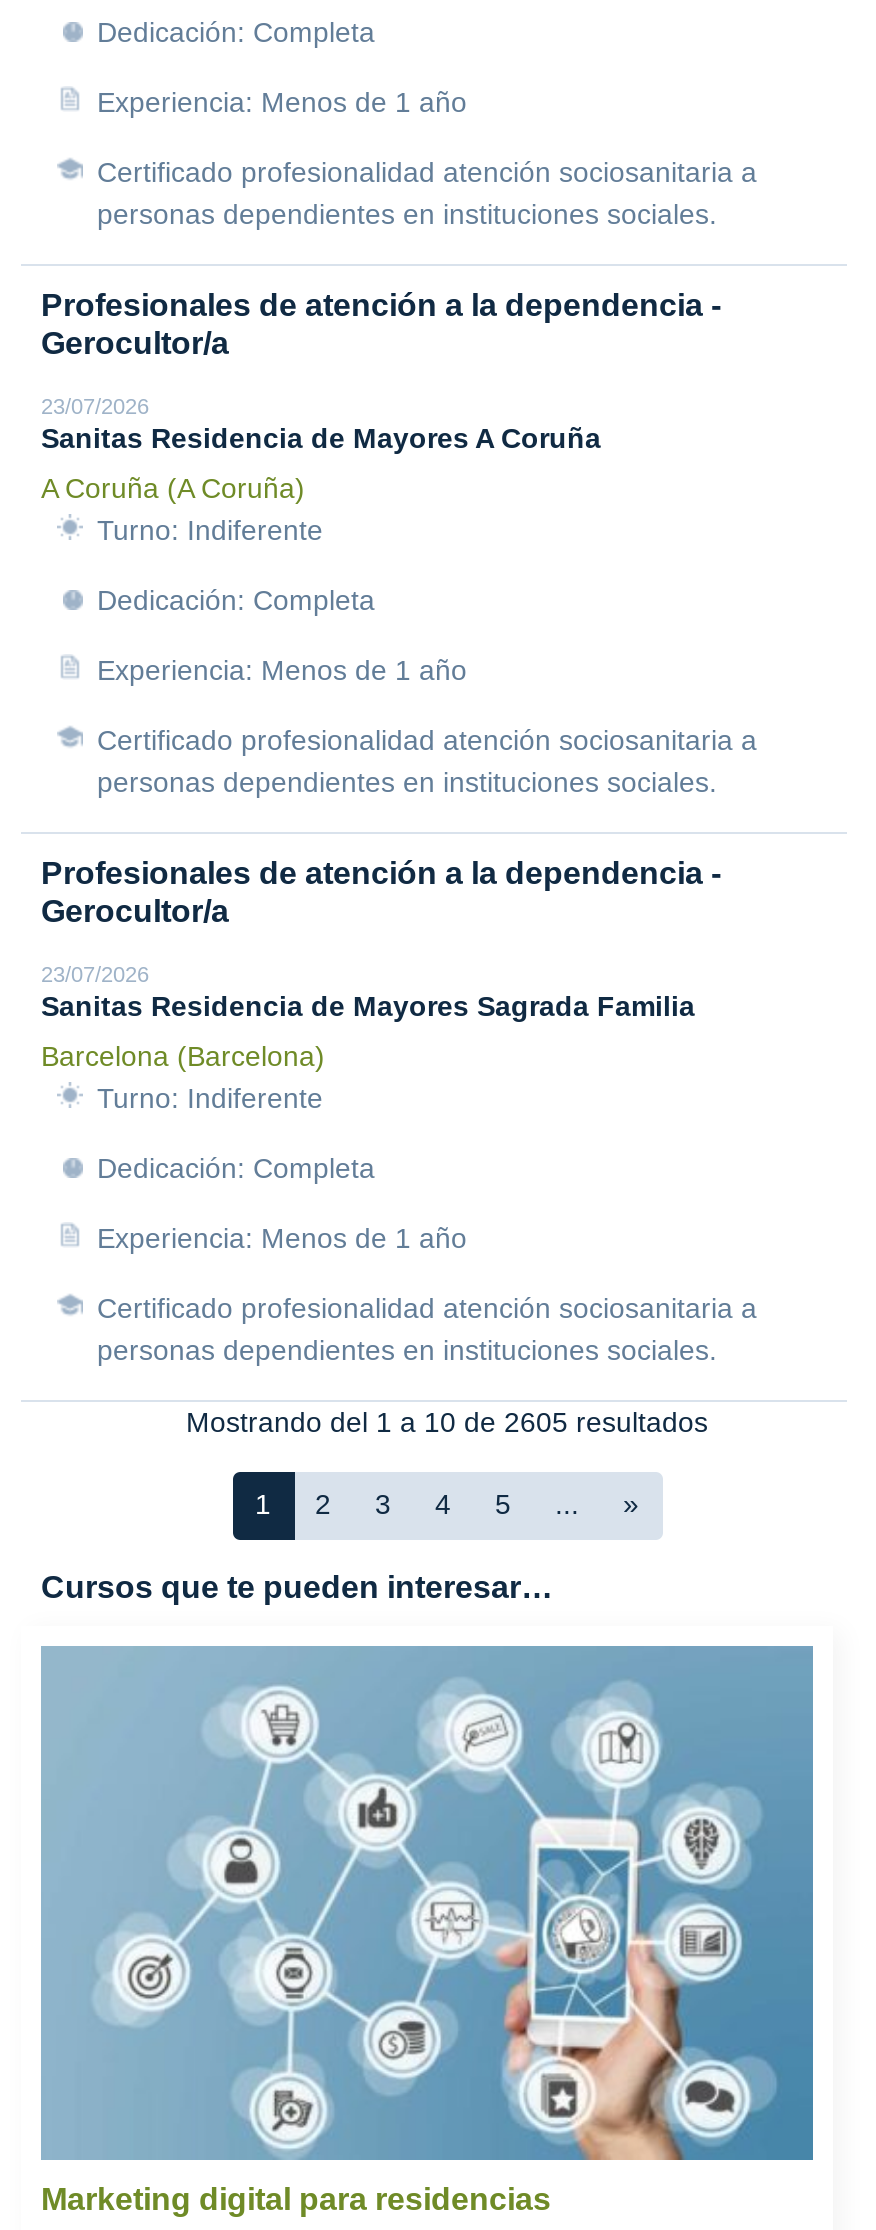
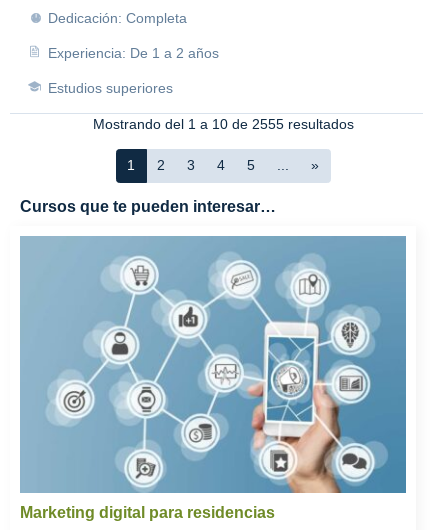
- Experiencia: Menos de 1 año
- Certificado profesionalidad atención sociosanitaria a
- personas dependientes en instituciones sociales.
- Profesionales de atención a la dependencia -
- Gerocultor/a
- 23/07/2026
- Sanitas Residencia de Mayores A Coruña
- A Coruña (A Coruña)
- Turno: Indiferente
- Dedicación: Completa
- Experiencia: Menos de 1 año
- Certificado profesionalidad atención sociosanitaria a
- personas dependientes en instituciones sociales.
- Profesionales de atención a la dependencia -
- Gerocultor/a
- 23/07/2026
- Sanitas Residencia de Mayores Sagrada Familia
- Barcelona (Barcelona)
- Turno: Indiferente
- Dedicación: Completa
- Experiencia: Menos de 1 año
- Certificado profesionalidad atención sociosanitaria a
- personas dependientes en instituciones sociales.
- Mostrando del 1 a 10 de 2605 resultados
+ Experiencia: De 1 a 2 años
+ Estudios superiores
+ Mostrando del 1 a 10 de 2555 resultados
